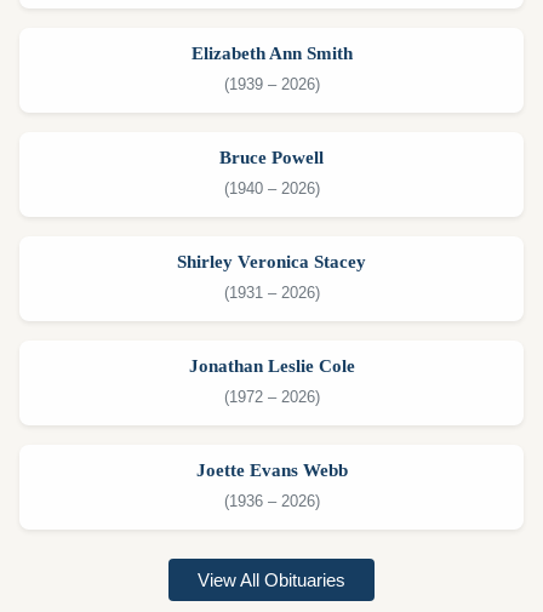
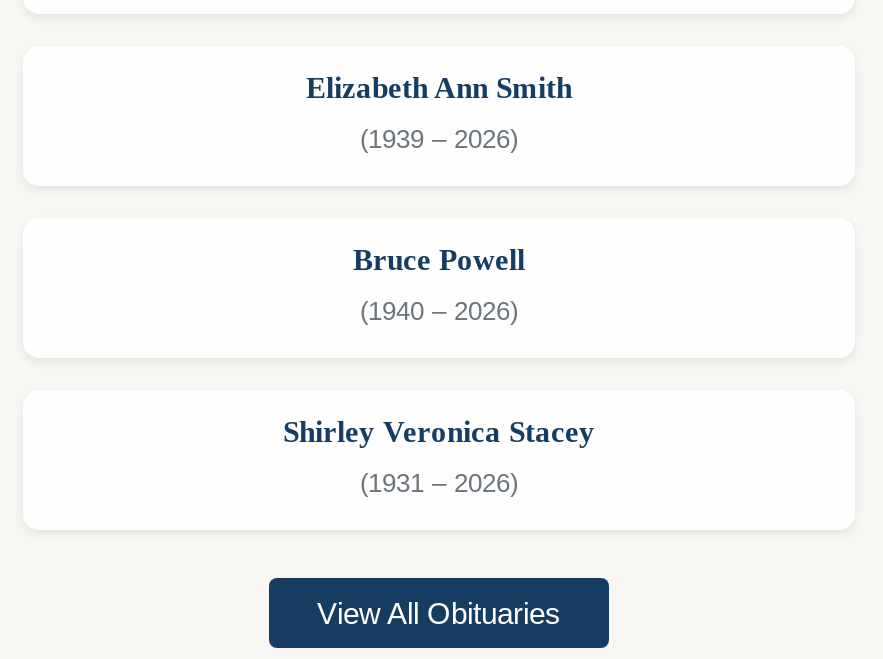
- Jonathan Leslie Cole
- (1972 – 2026)

- Joette Evans Webb
- (1936 – 2026)
